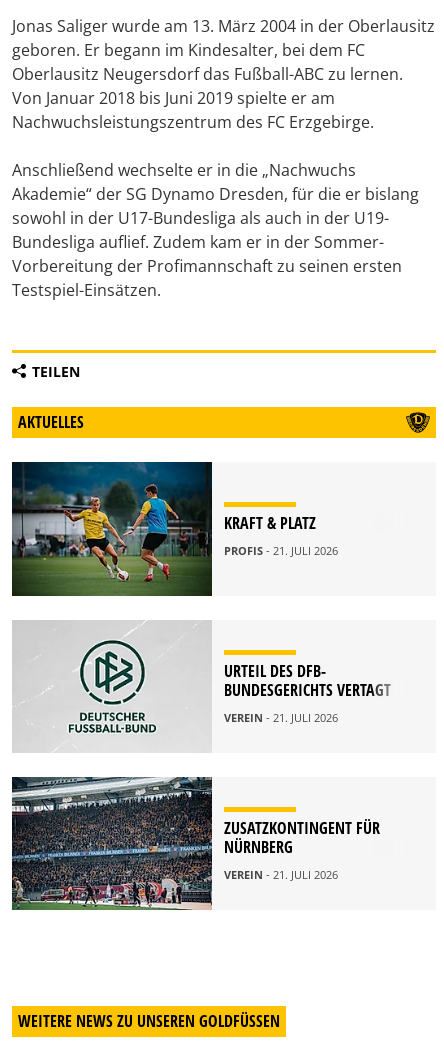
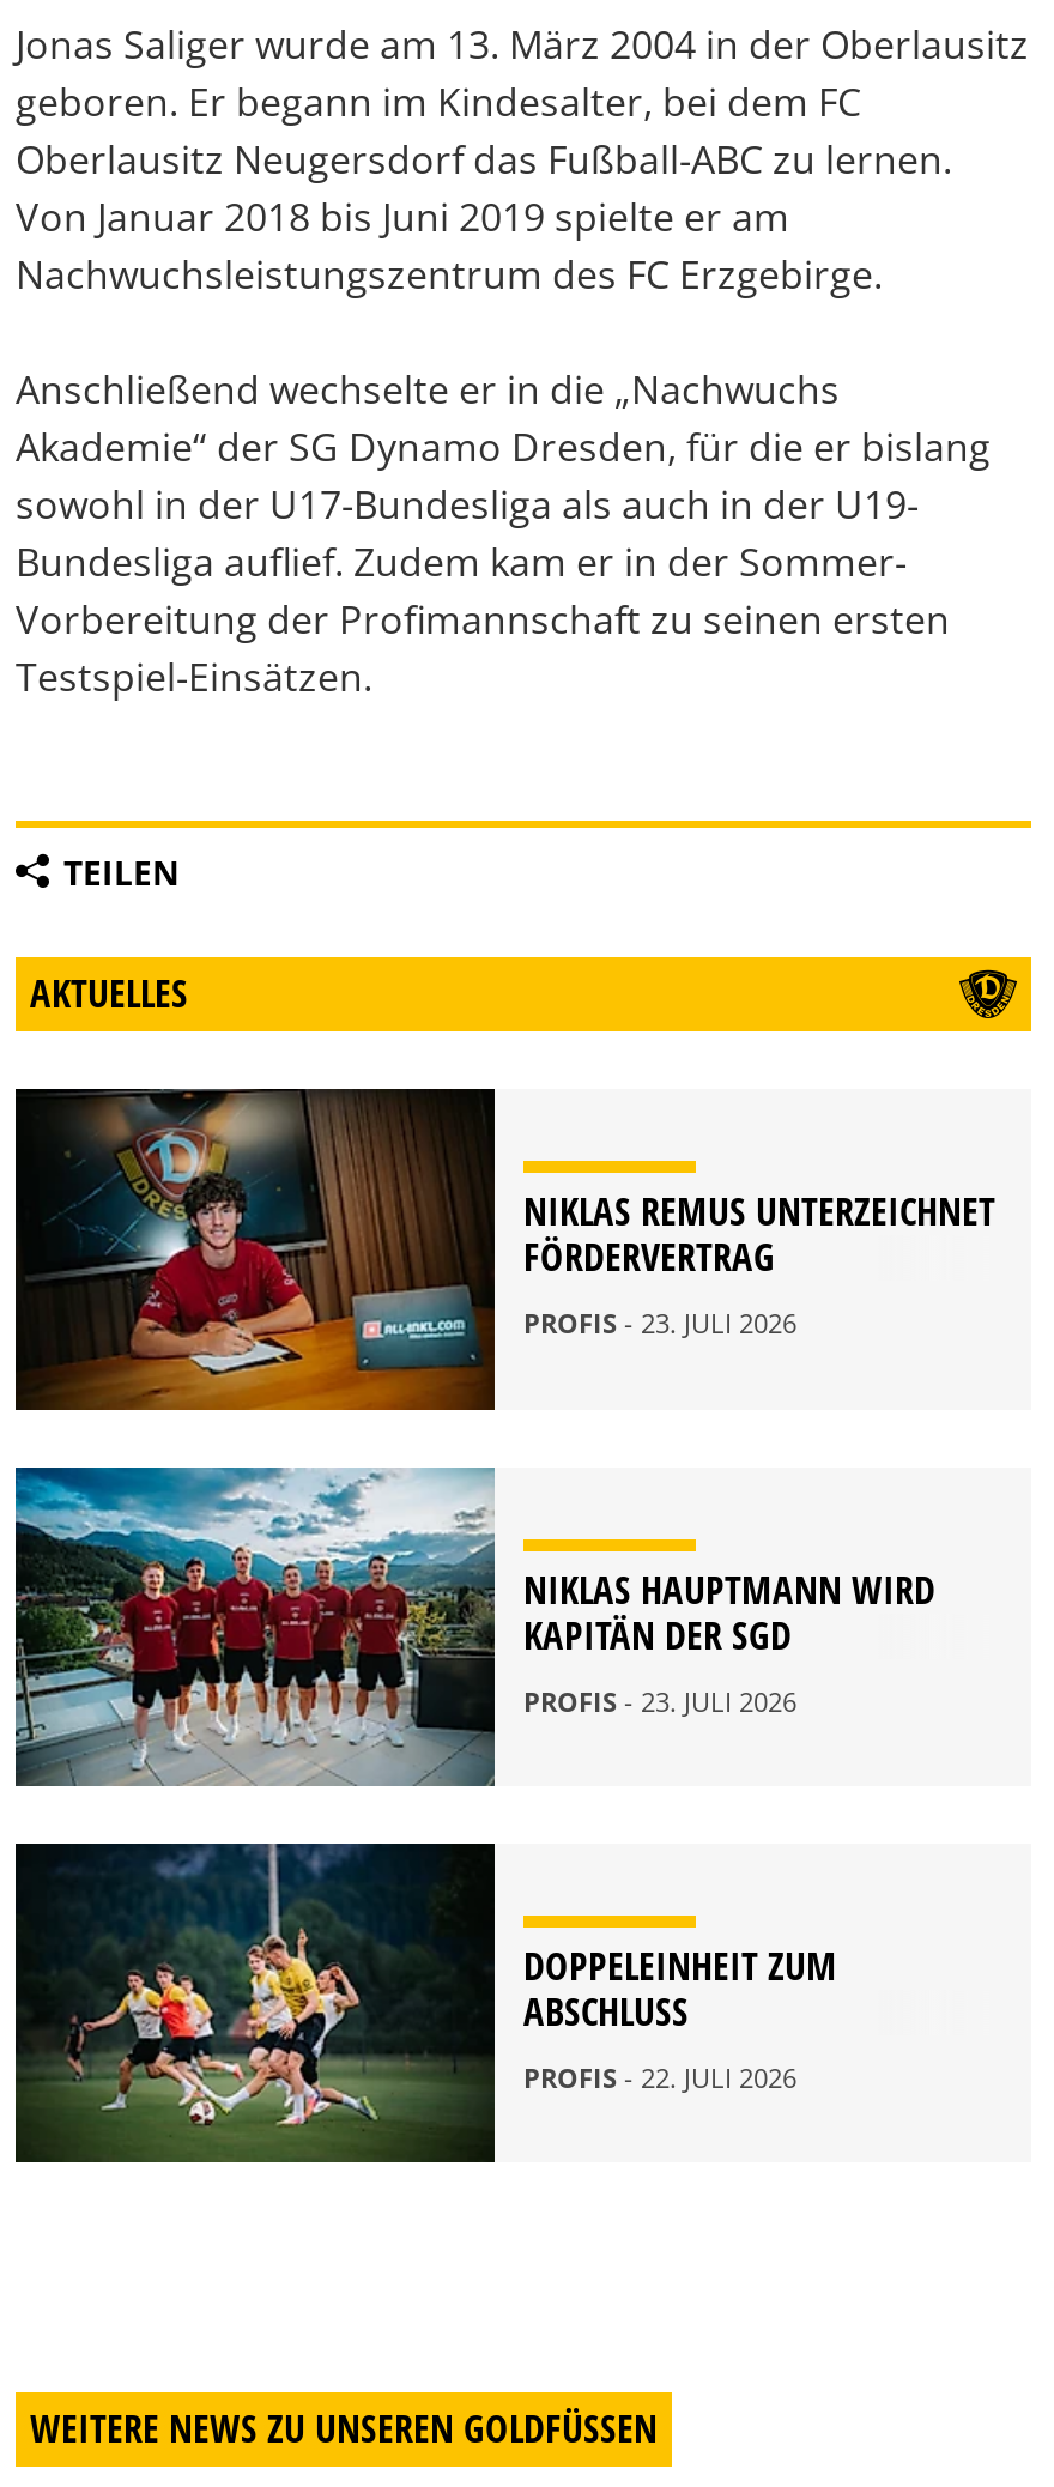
- [image]
- KRAFT & PLATZ
- PROFIS - 21. JULI 2026
+ [image]
+ NIKLAS REMUS UNTERZEICHNET
+ FÖRDERVERTRAG
+ PROFIS - 23. JULI 2026

- [image]
- URTEIL DES DFB-
- BUNDESGERICHTS VERTAGT
- VEREIN - 21. JULI 2026
+ [image]
+ NIKLAS HAUPTMANN WIRD
+ KAPITÄN DER SGD
+ PROFIS - 23. JULI 2026

- [image]
- ZUSATZKONTINGENT FÜR
- NÜRNBERG
- VEREIN - 21. JULI 2026
+ [image]
+ DOPPELEINHEIT ZUM
+ ABSCHLUSS
+ PROFIS - 22. JULI 2026
